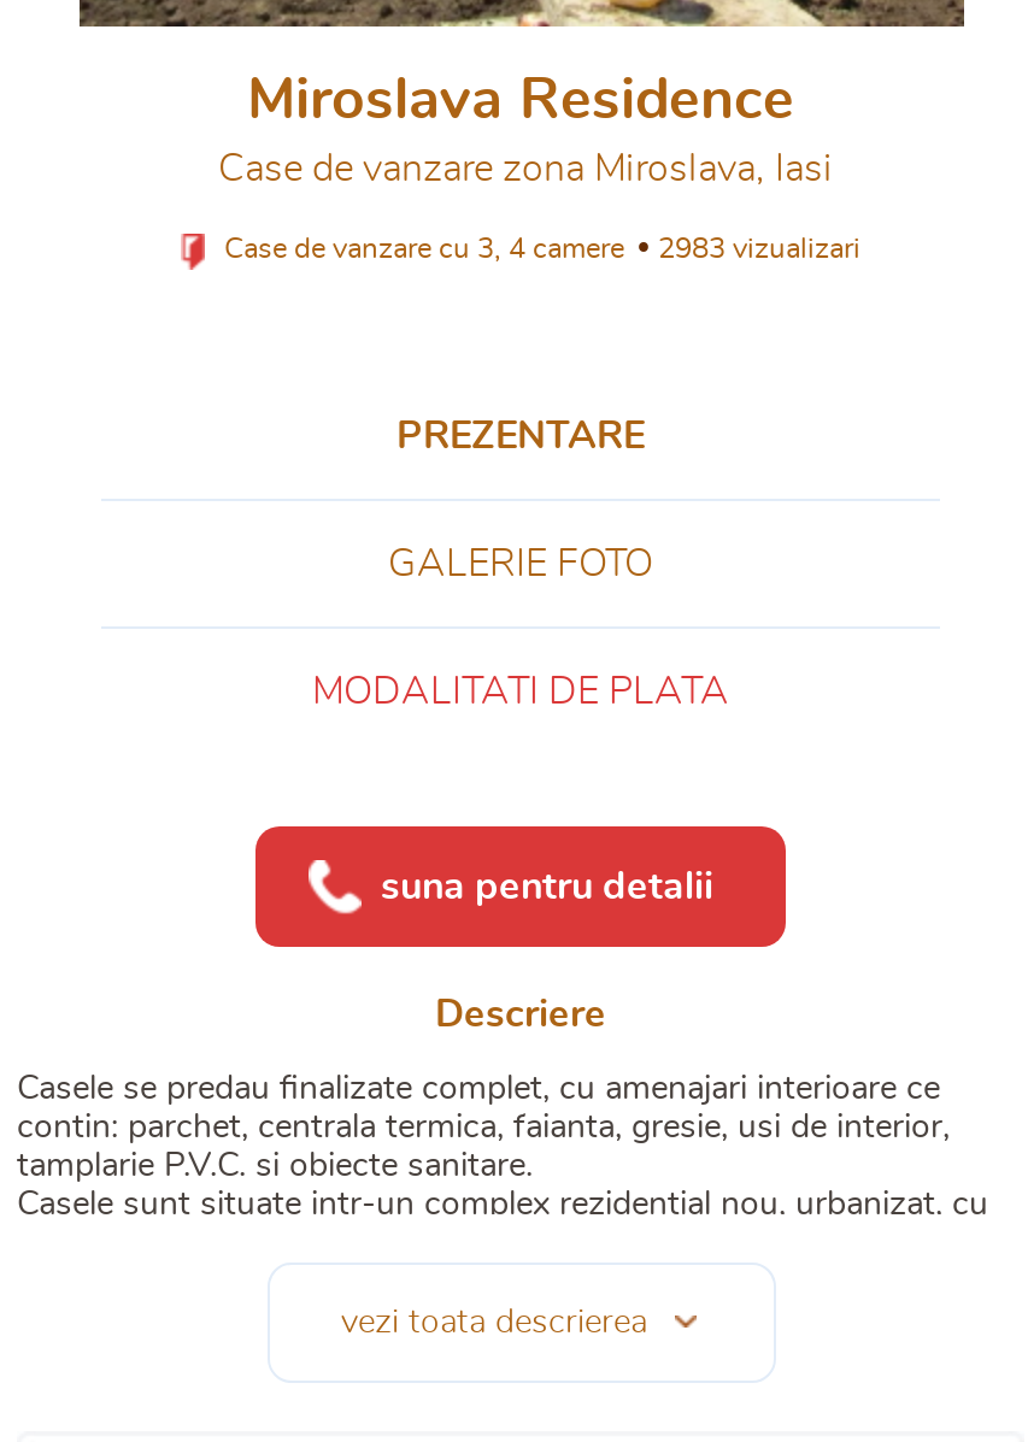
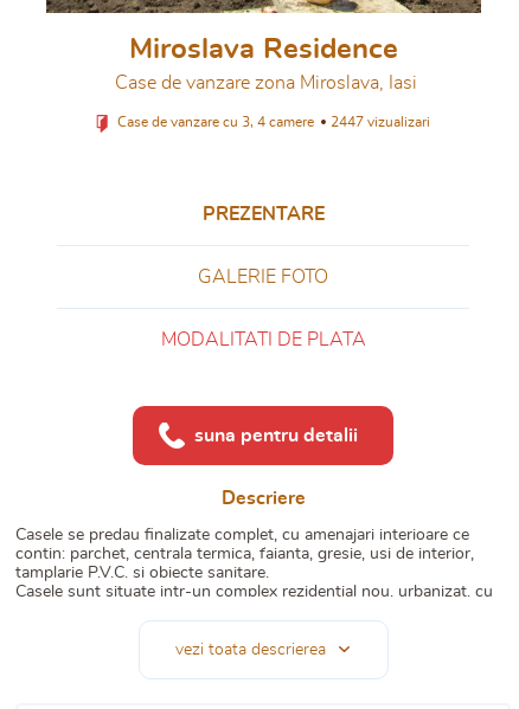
- Case de vanzare cu 3, 4 camere 2983 vizualizari
+ Case de vanzare cu 3, 4 camere 2447 vizualizari
